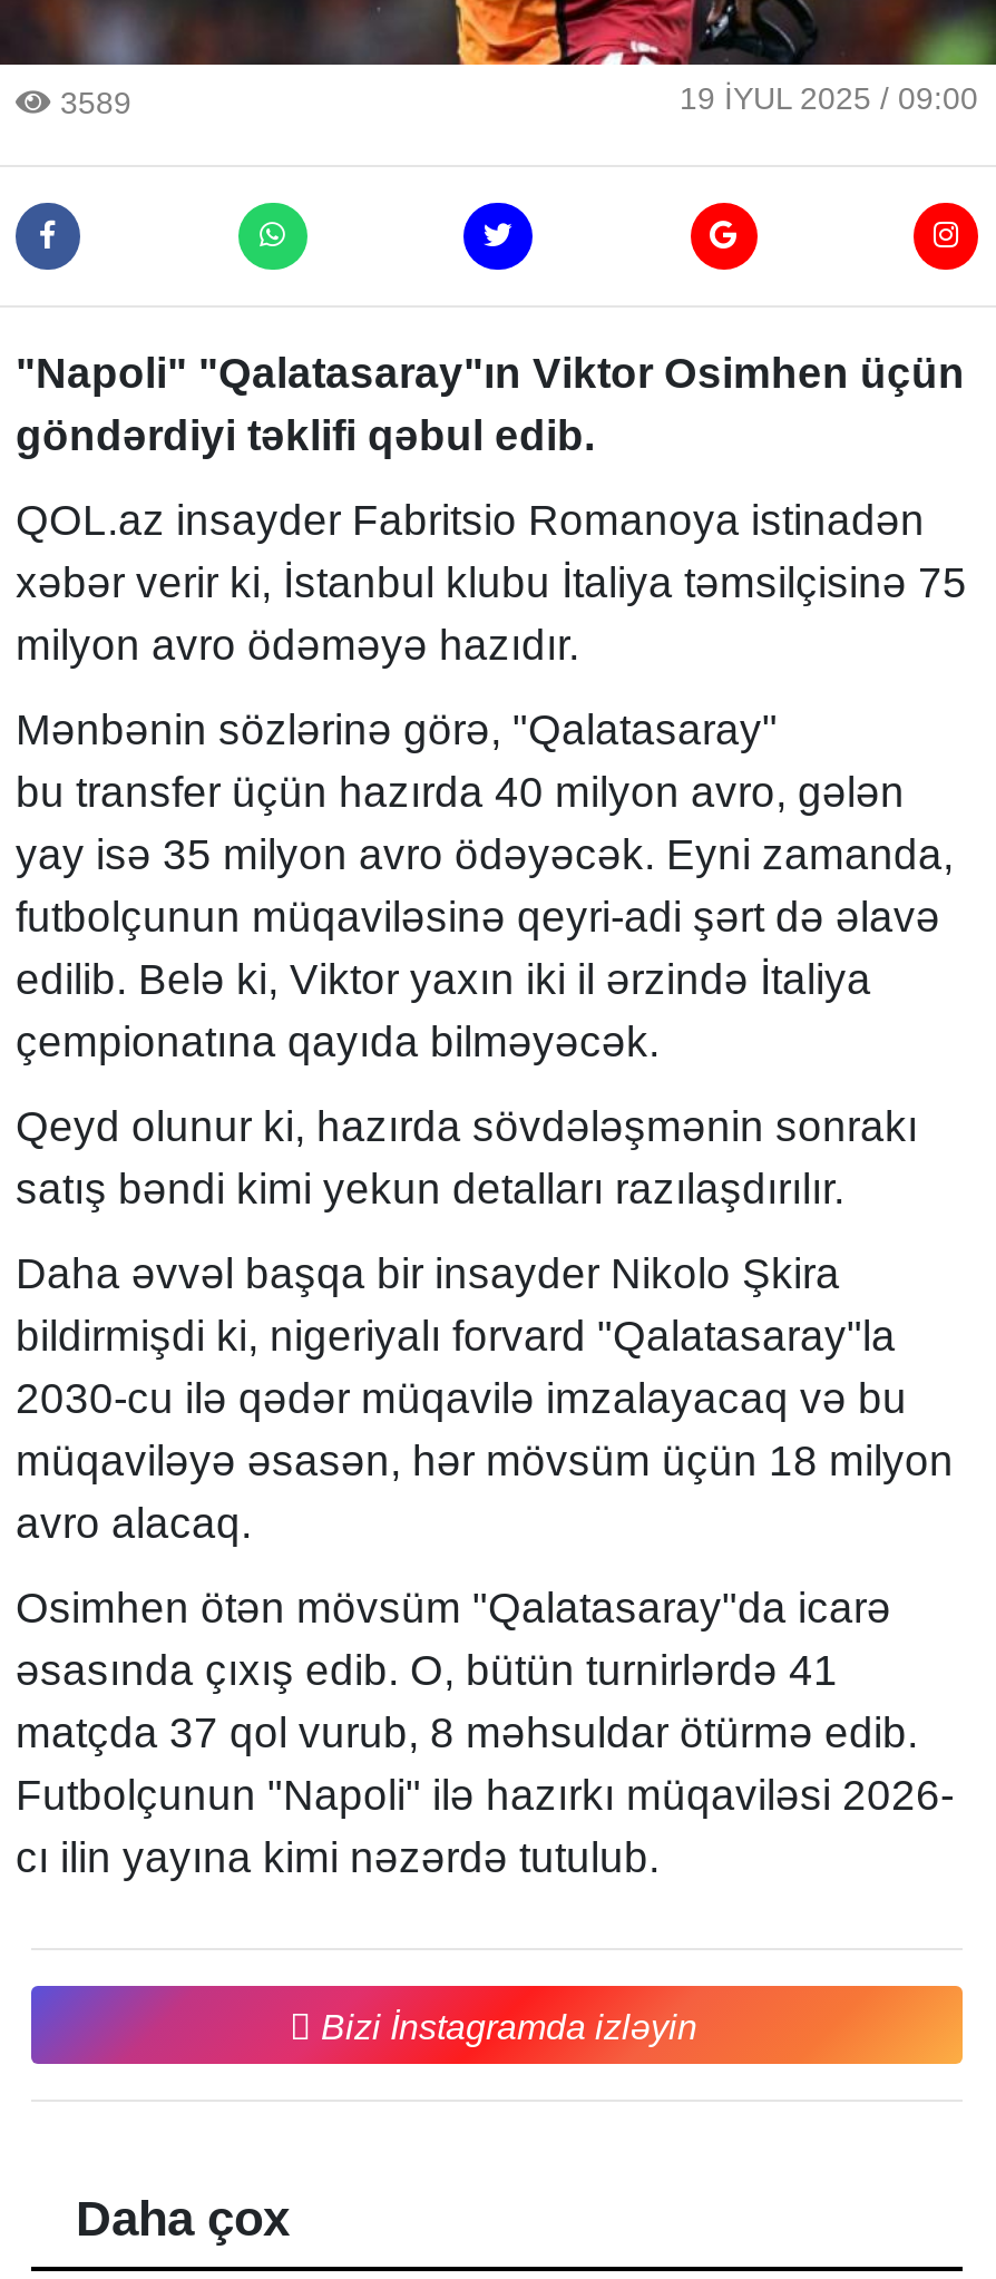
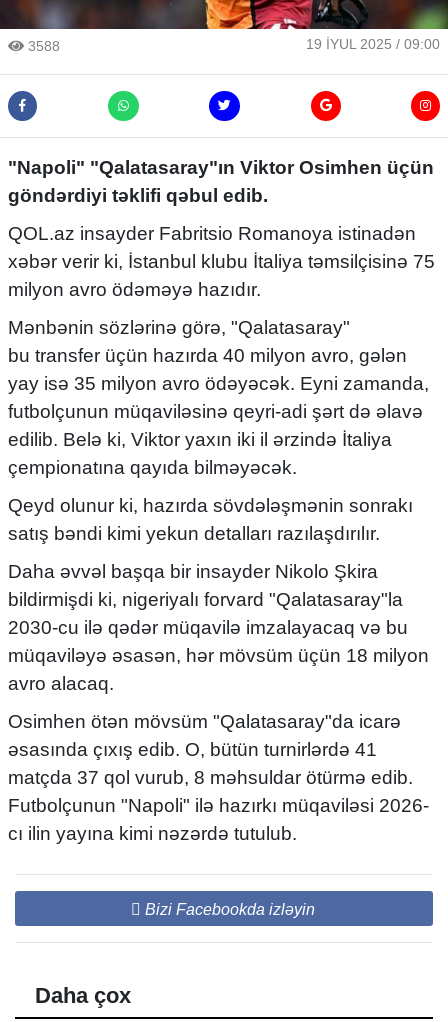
- 3589
+ 3588

- Bizi İnstagramda izləyin
+ Bizi Facebookda izləyin
